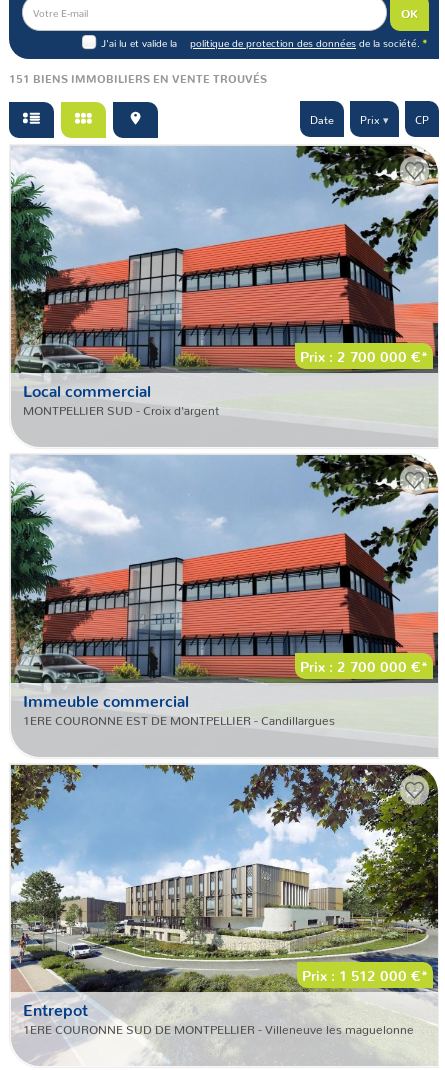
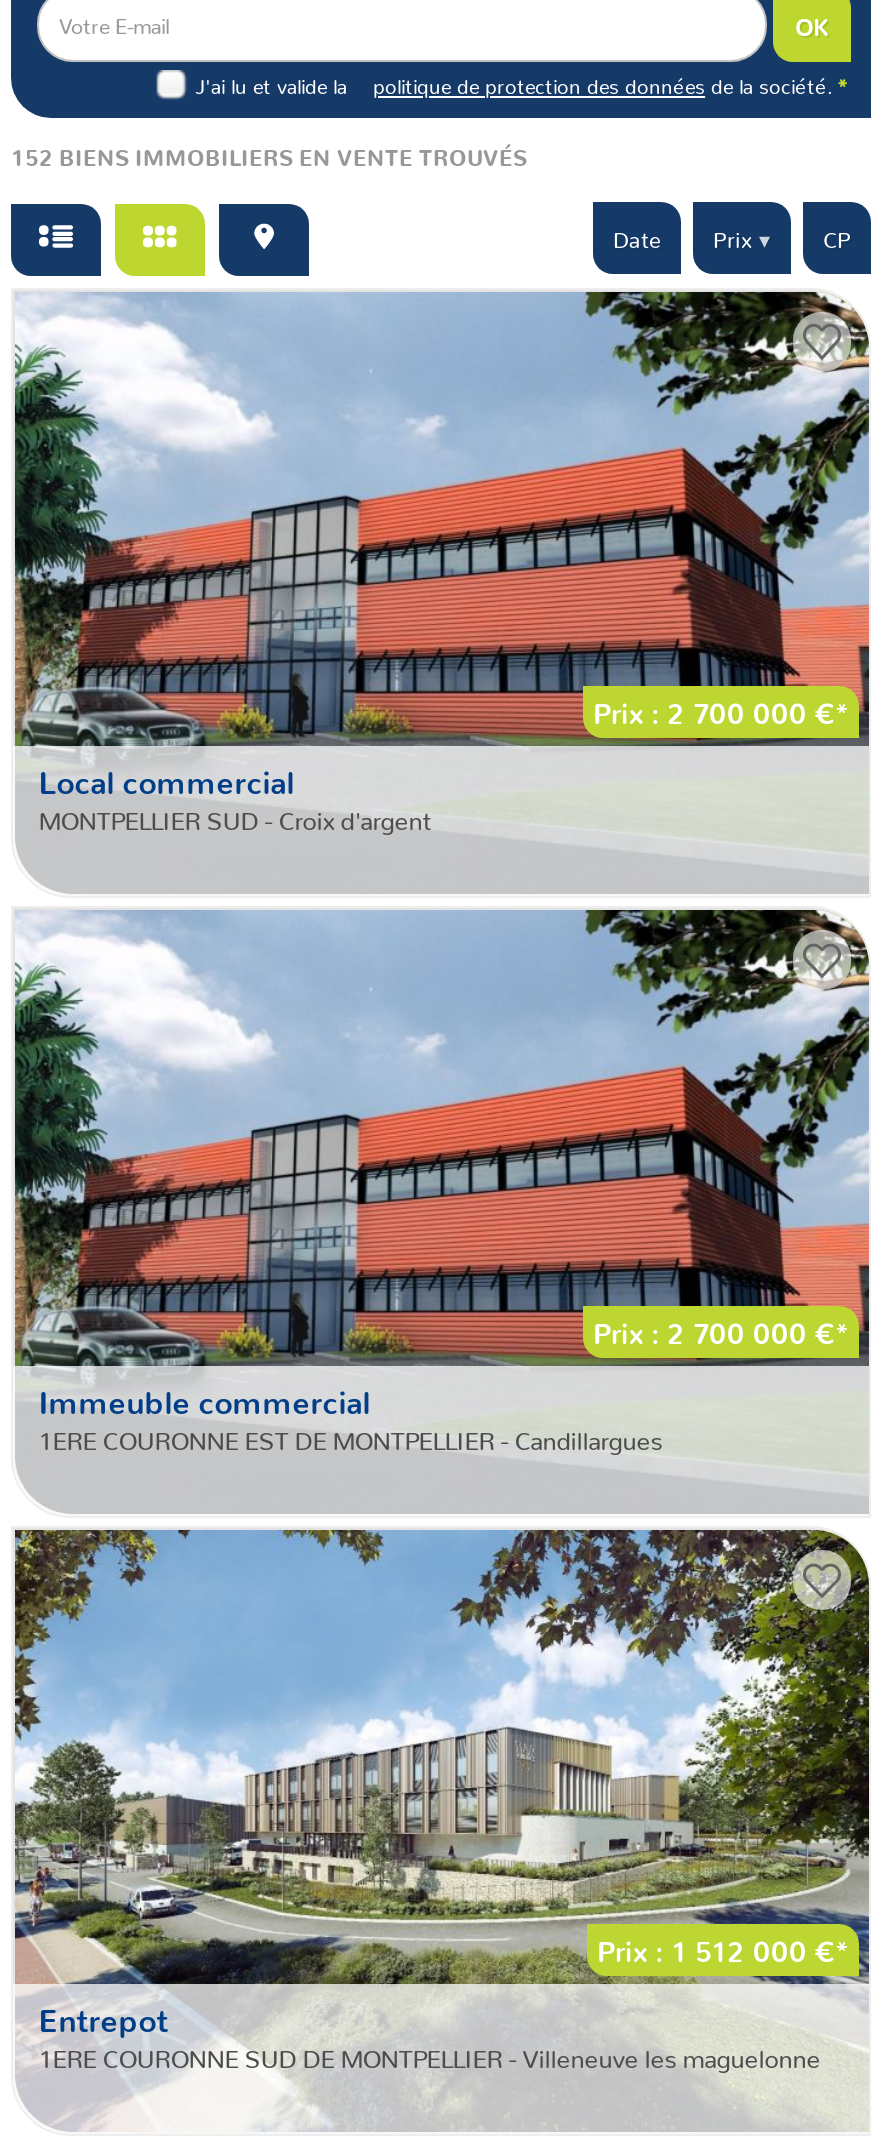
- 151 BIENS IMMOBILIERS EN VENTE TROUVÉS
+ 152 BIENS IMMOBILIERS EN VENTE TROUVÉS
